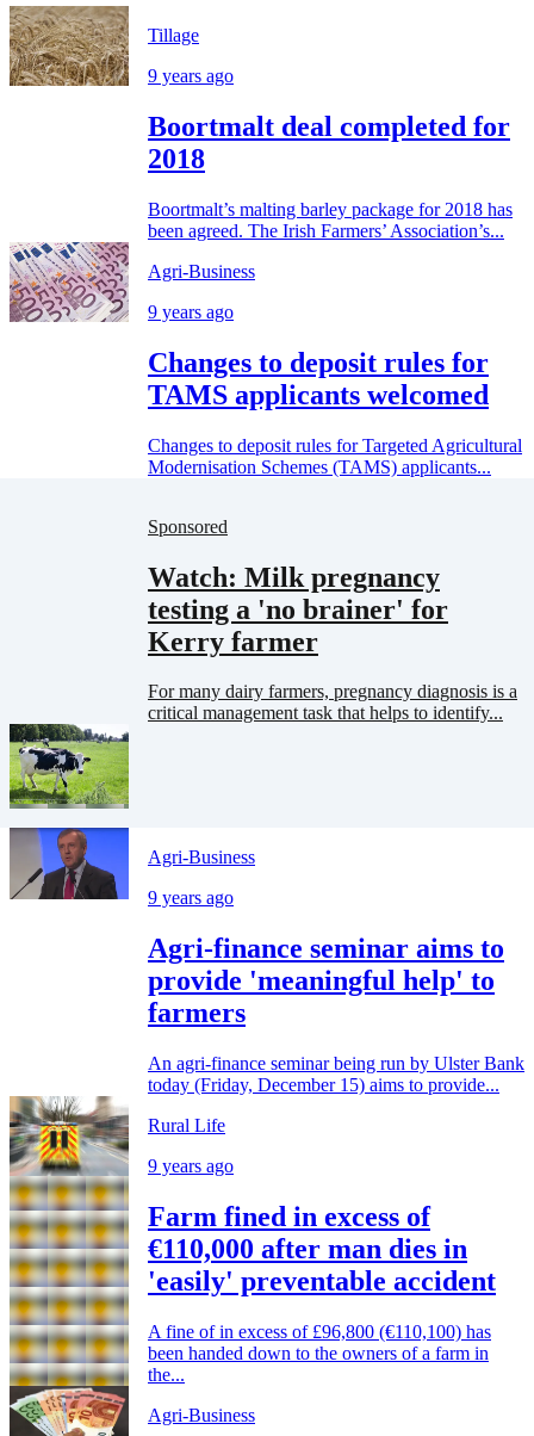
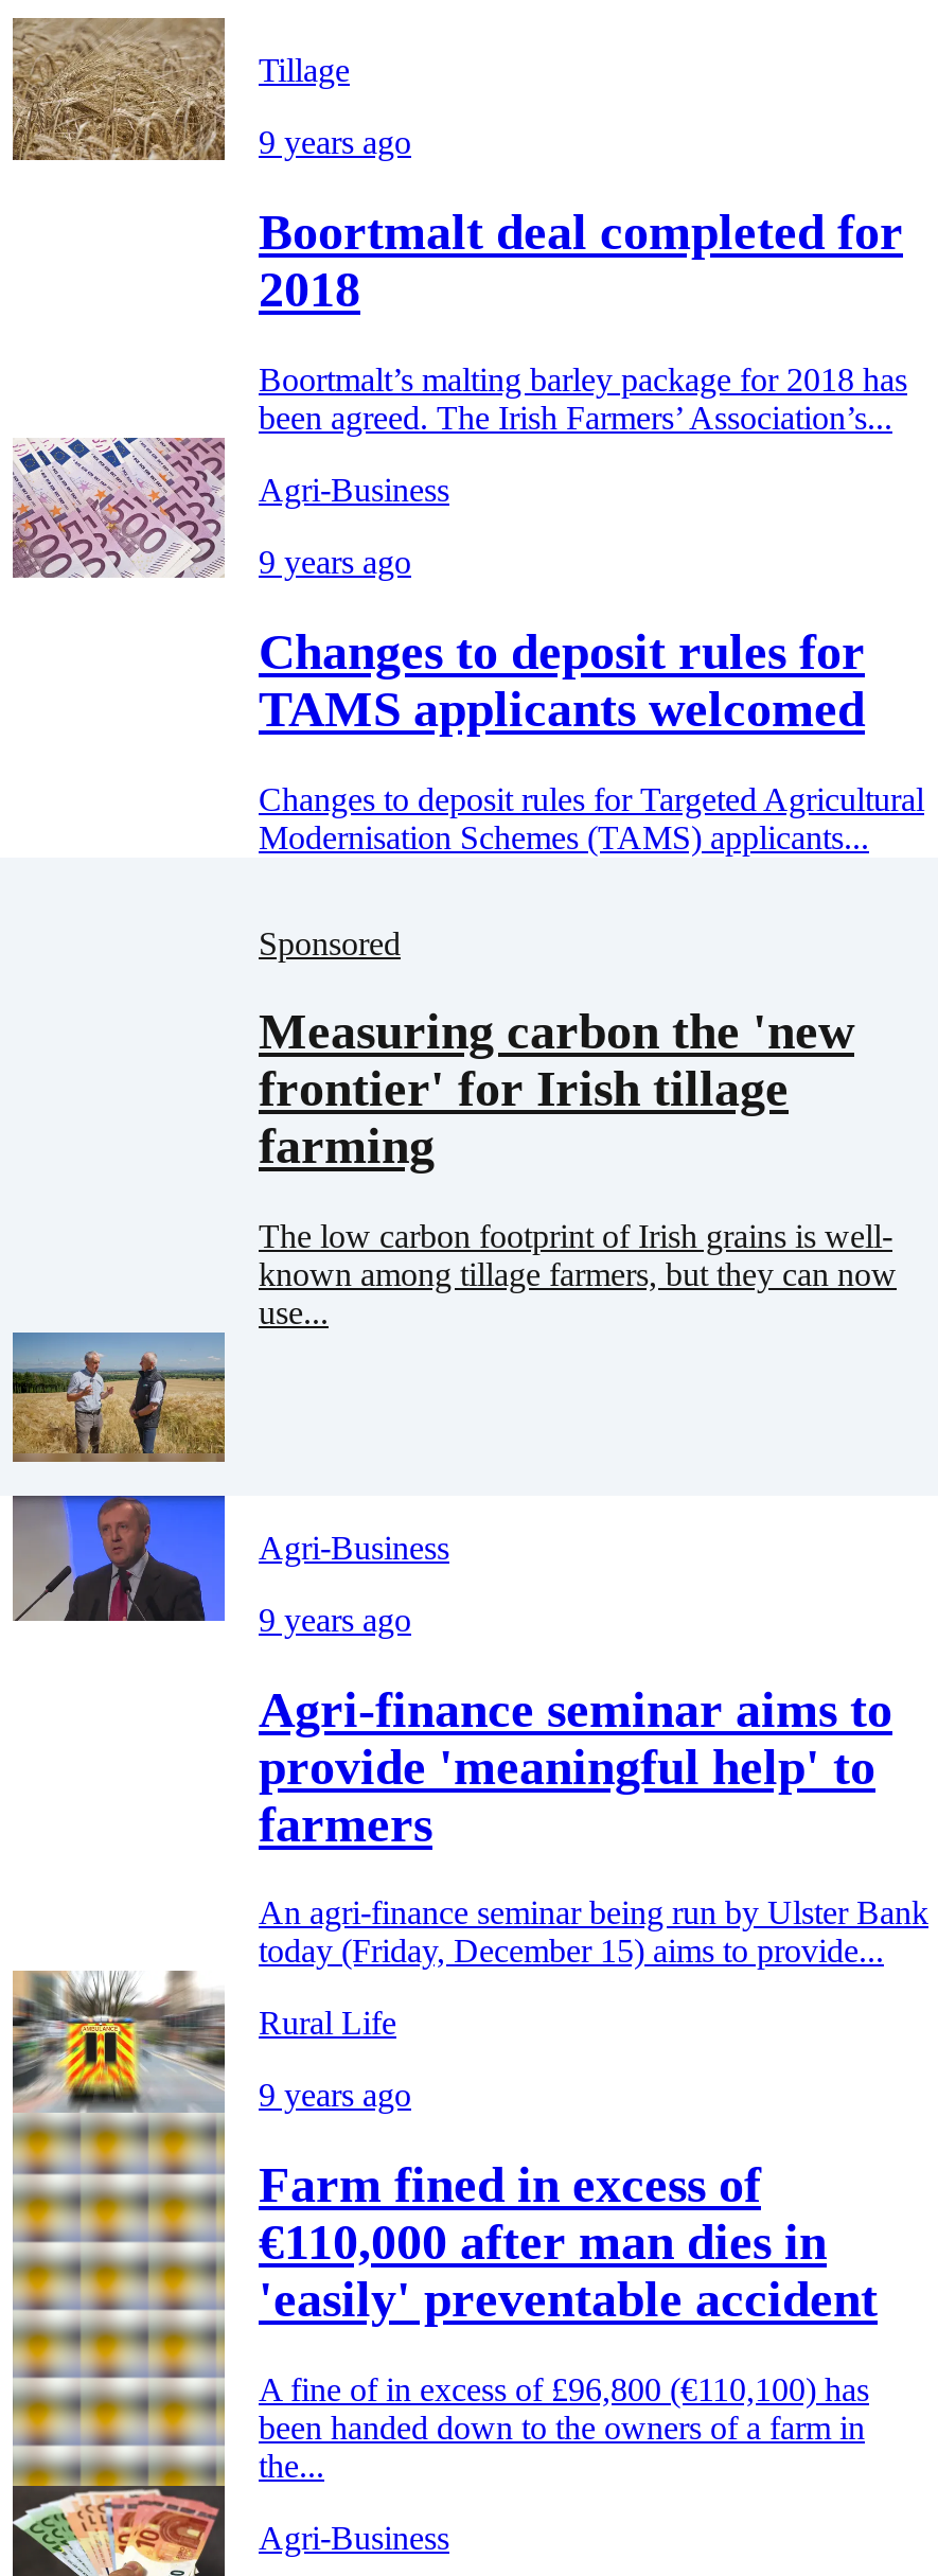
- Watch: Milk pregnancy
- testing a 'no brainer' for
- Kerry farmer
+ Measuring carbon the 'new
+ frontier' for Irish tillage
+ farming

- [image]
- For many dairy farmers, pregnancy diagnosis is a
- critical management task that helps to identify...
+ [image]
+ The low carbon footprint of Irish grains is well-
+ known among tillage farmers, but they can now
+ use...
